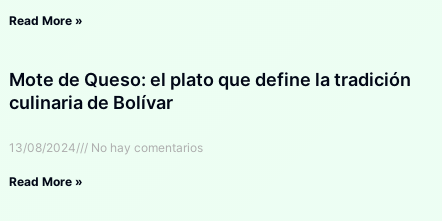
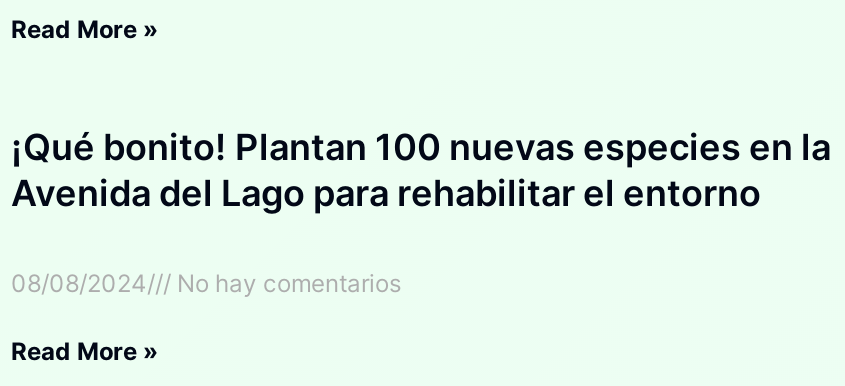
- Mote de Queso: el plato que define la tradición
- culinaria de Bolívar
+ ¡Qué bonito! Plantan 100 nuevas especies en la
+ Avenida del Lago para rehabilitar el entorno

- 13/08/2024 No hay comentarios
+ 08/08/2024 No hay comentarios
